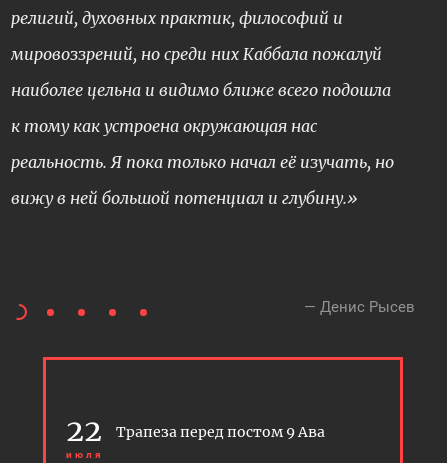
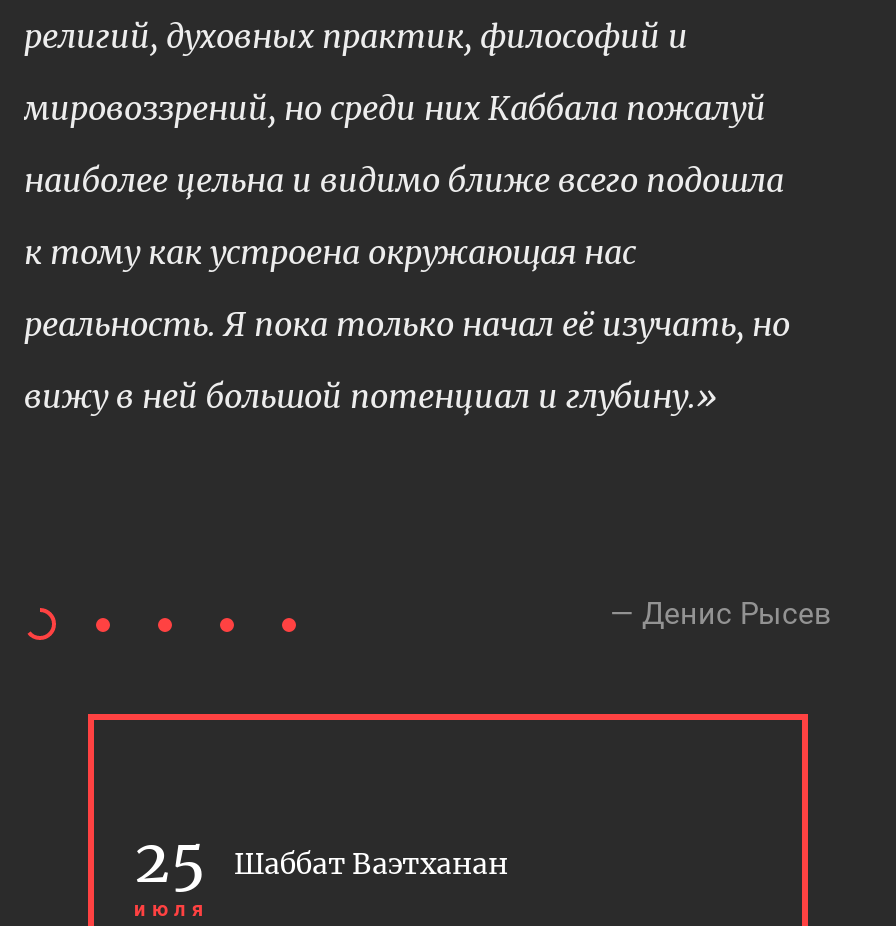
- 22
+ 25

- Трапеза перед постом 9 Ава
+ Шаббат Ваэтханан
